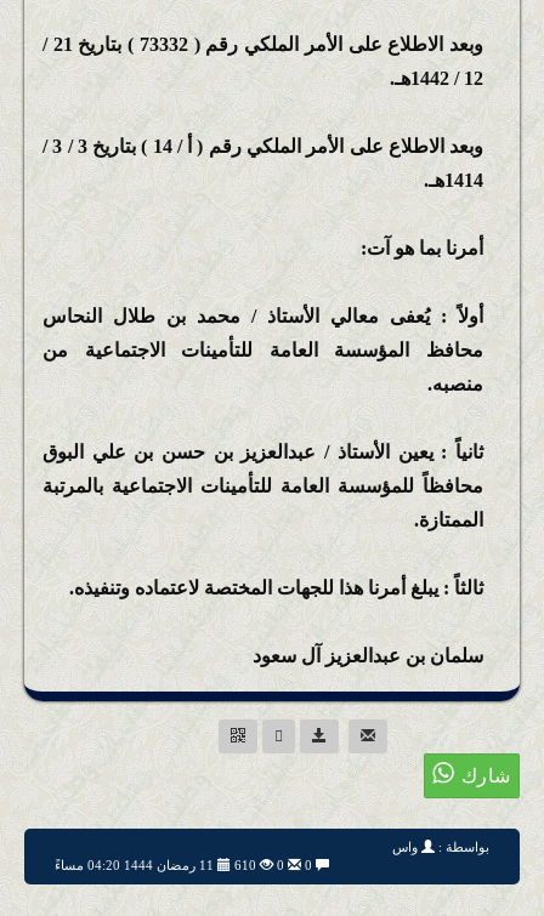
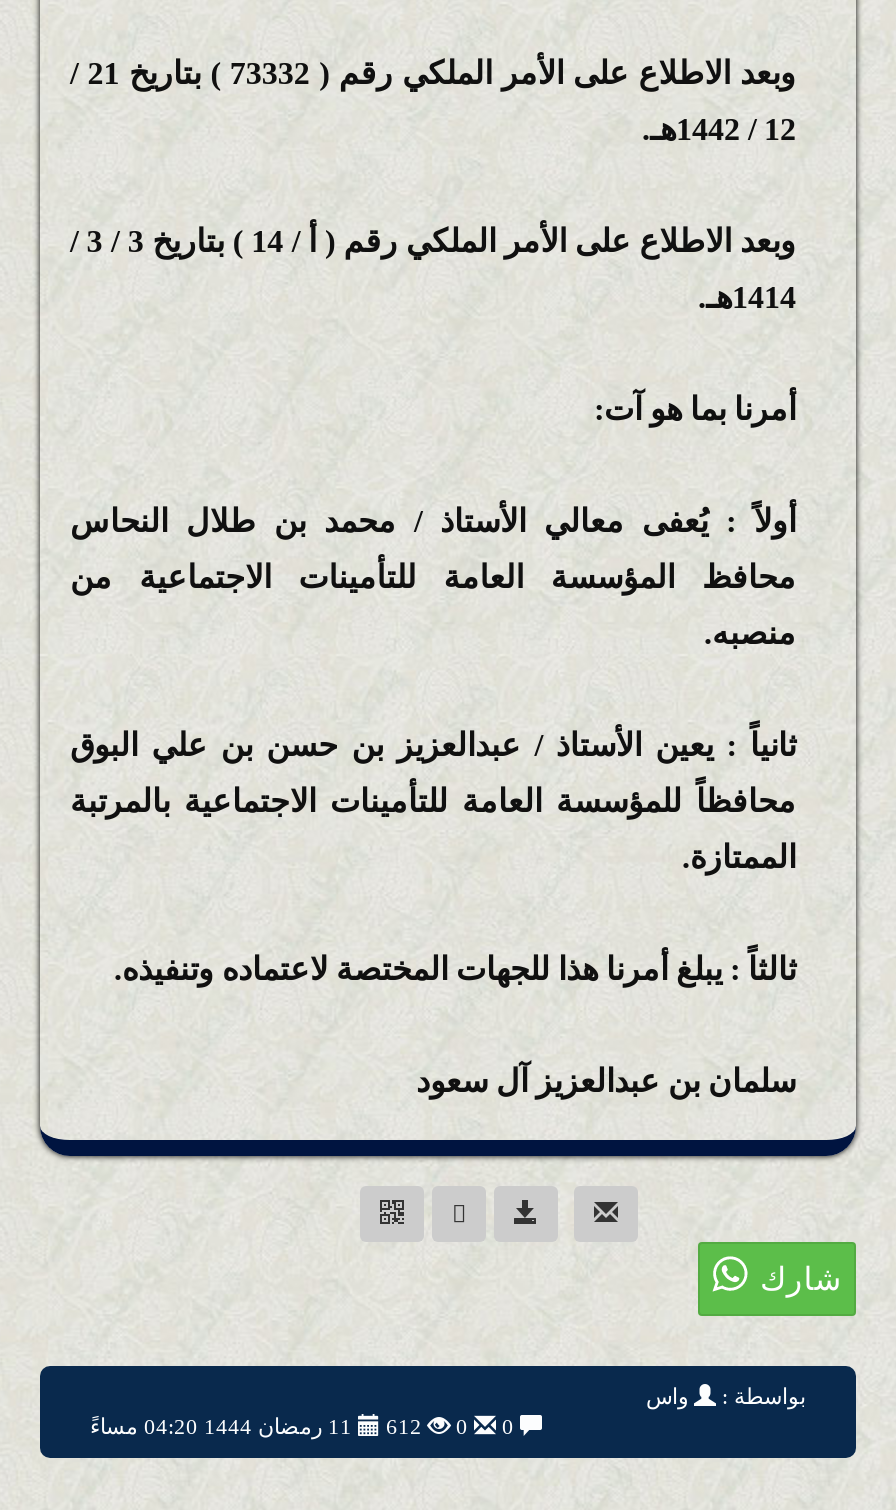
- 610
+ 612
